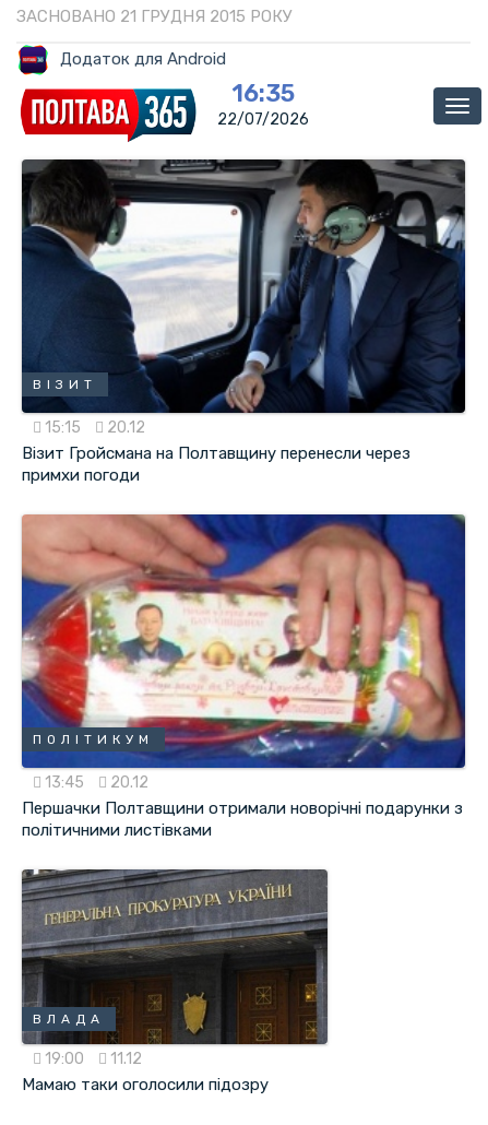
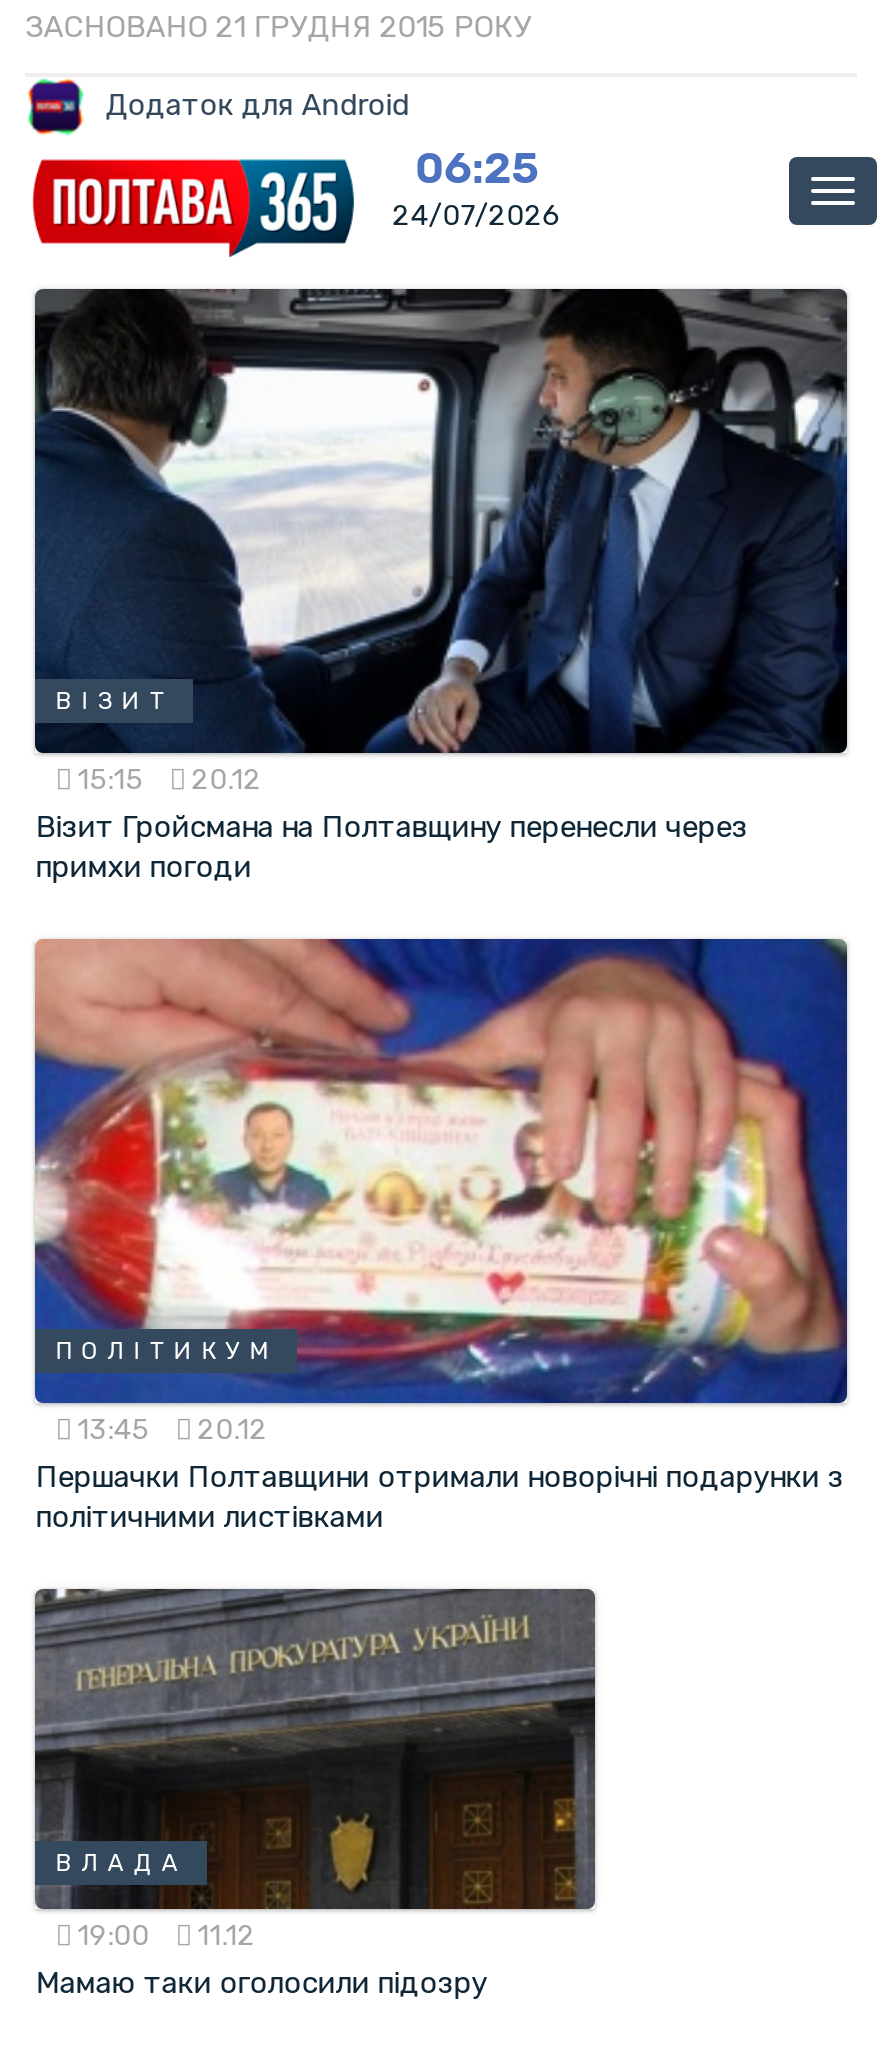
- 16:35
+ 06:25

- 22/07/2026
+ 24/07/2026
